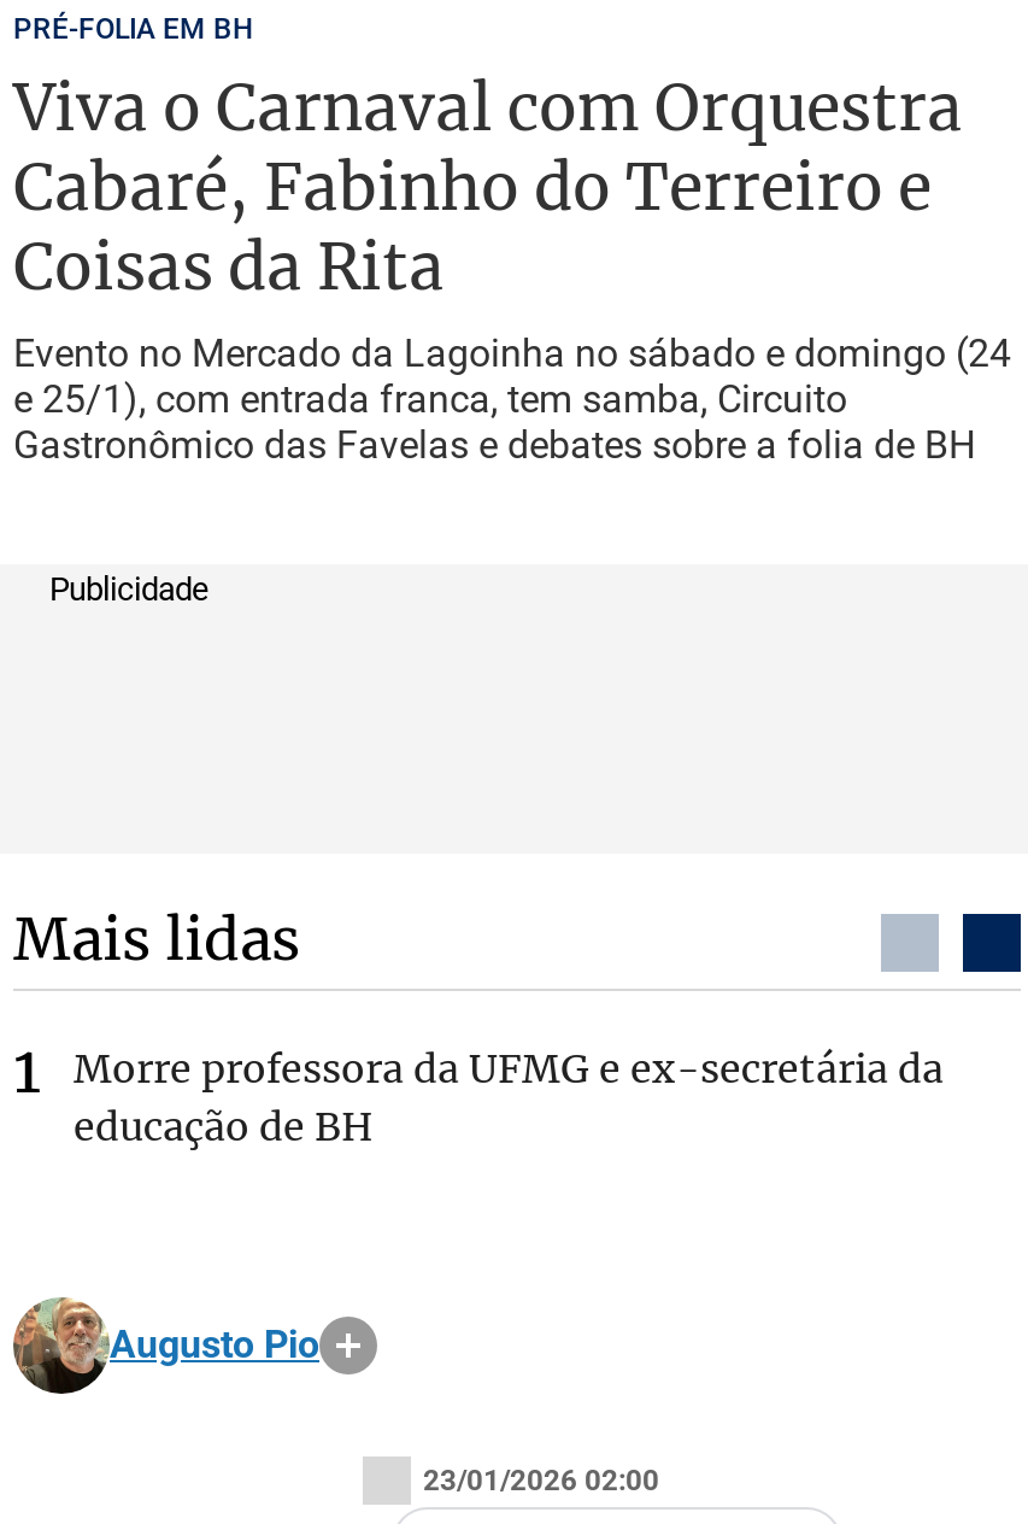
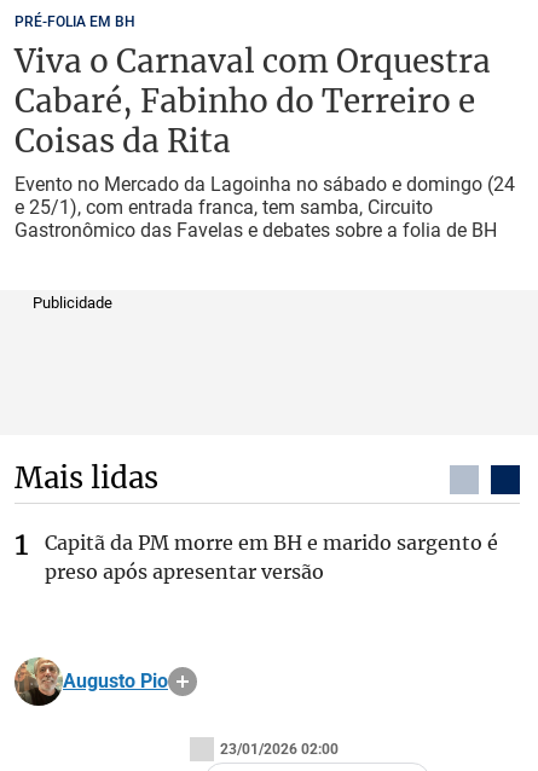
- Morre professora da UFMG e ex-secretária da
- educação de BH
+ Capitã da PM morre em BH e marido sargento é
+ preso após apresentar versão
